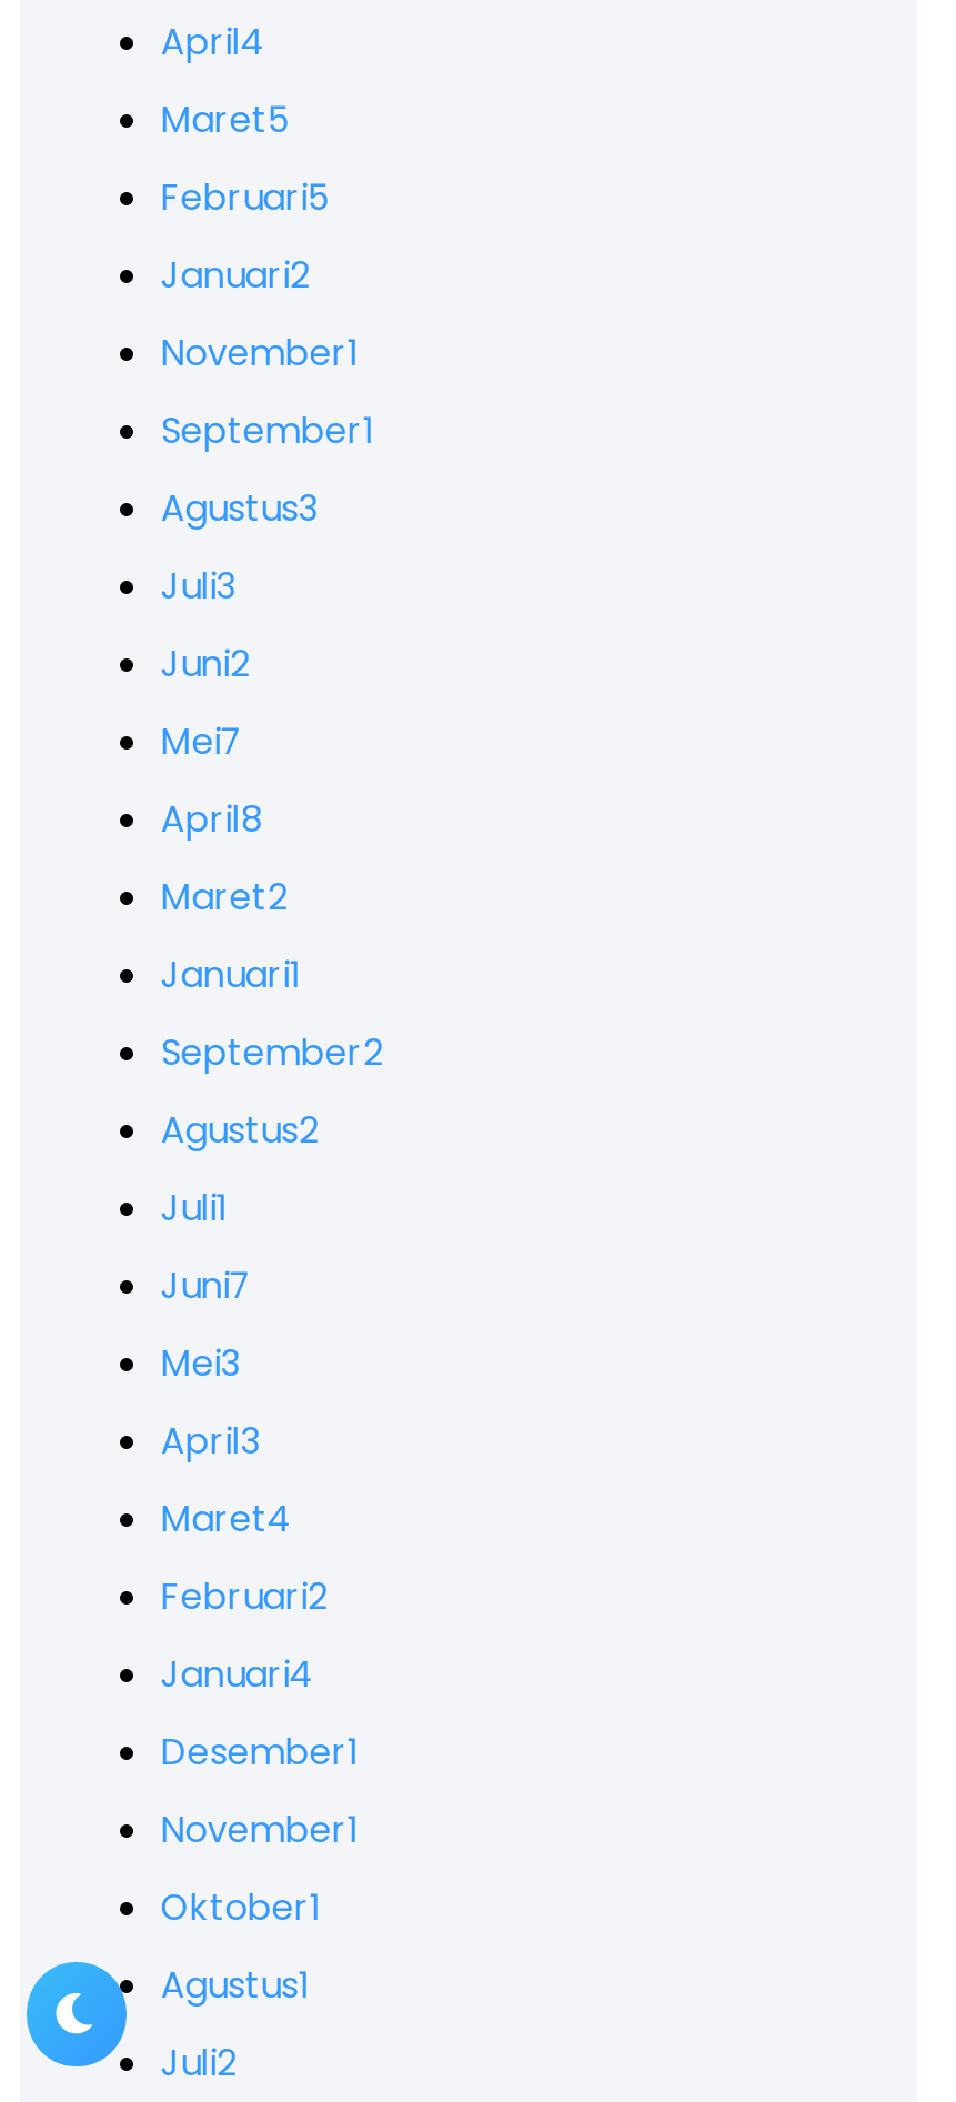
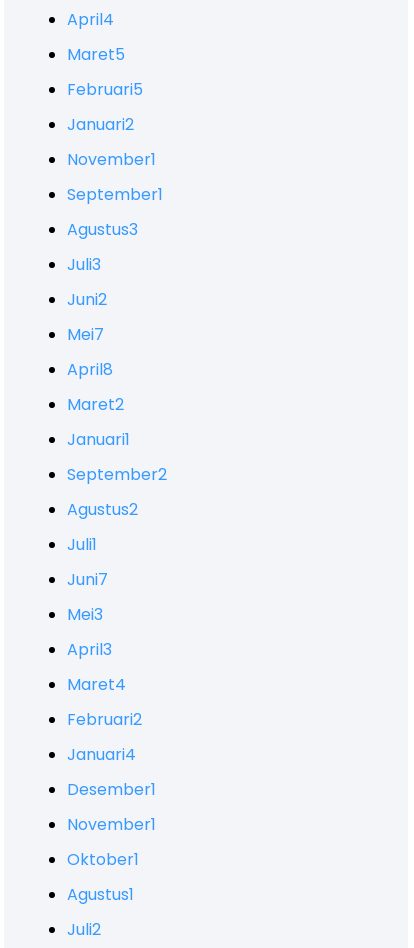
- [image]
